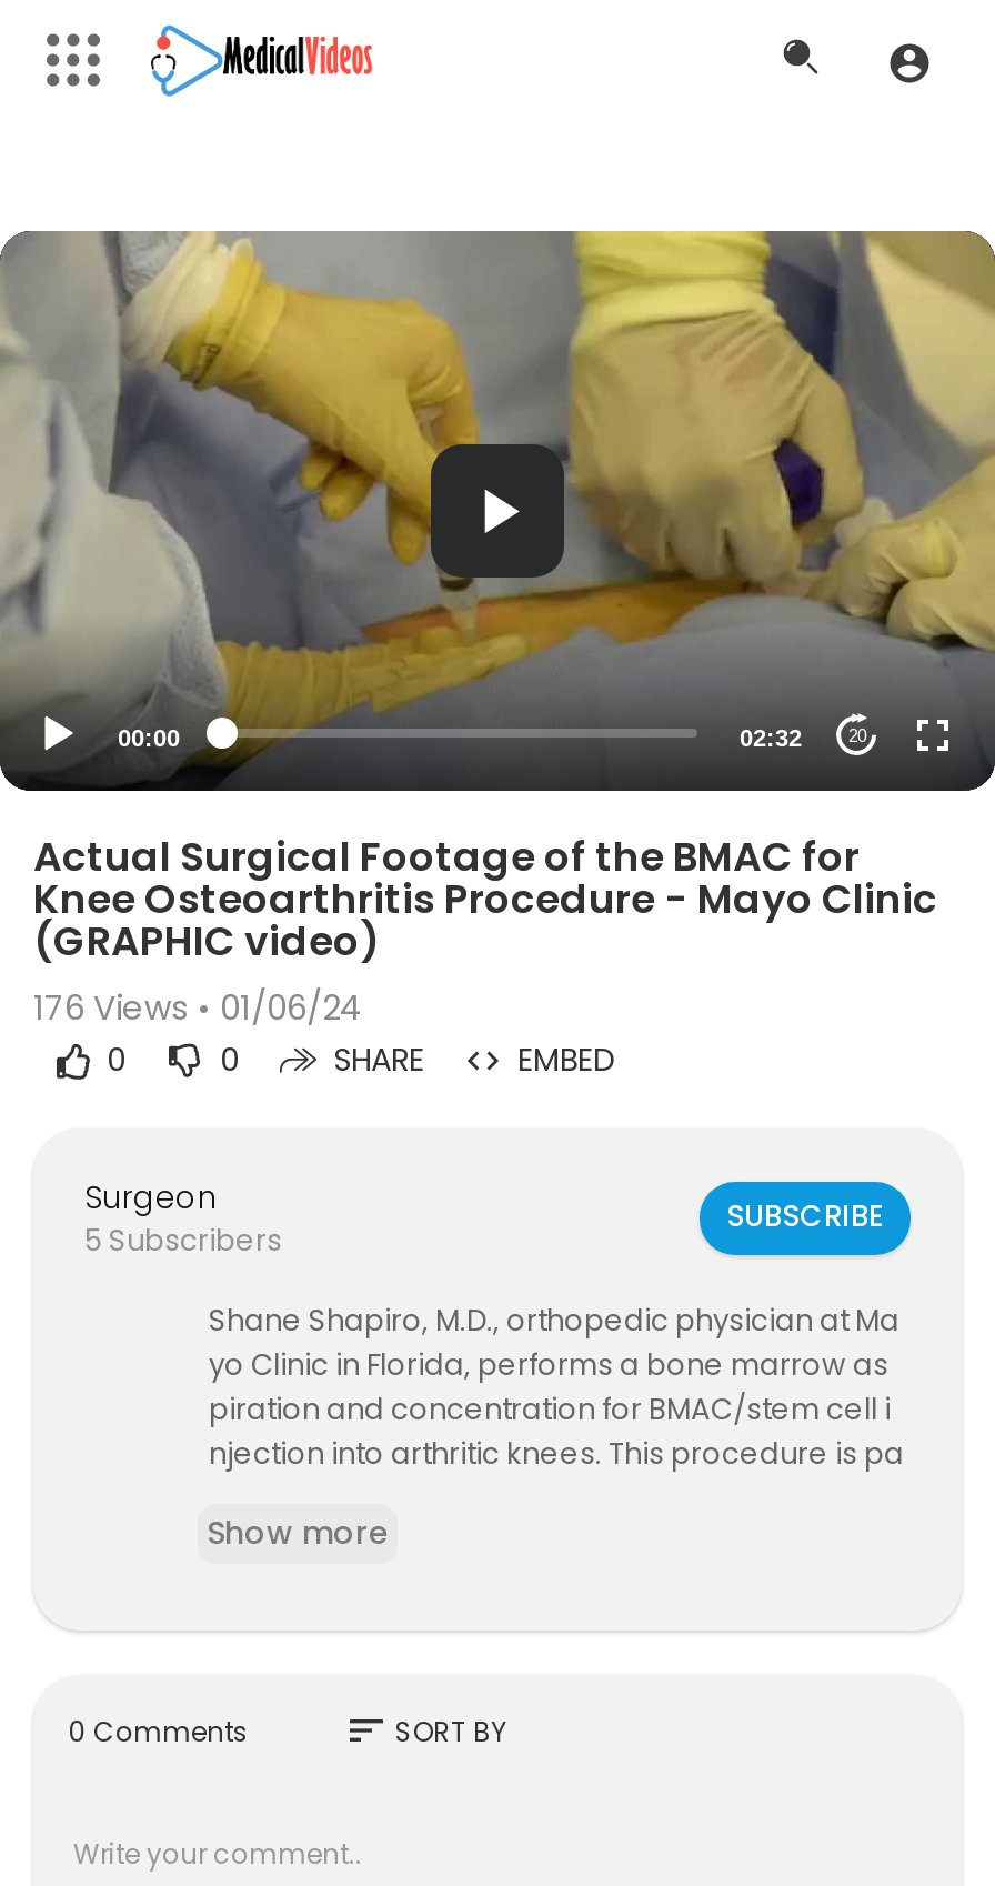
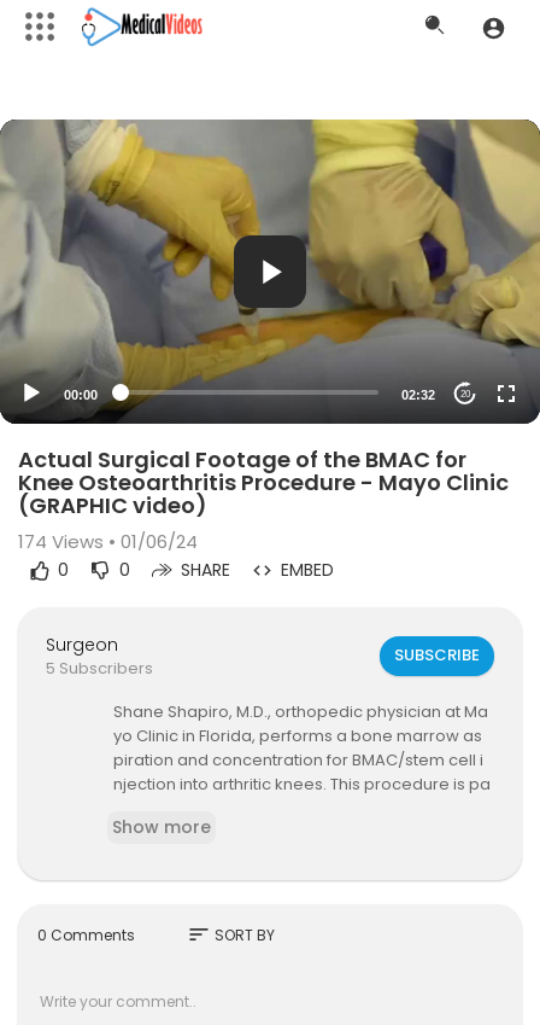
- 176 Views • 01/06/24
+ 174 Views • 01/06/24
